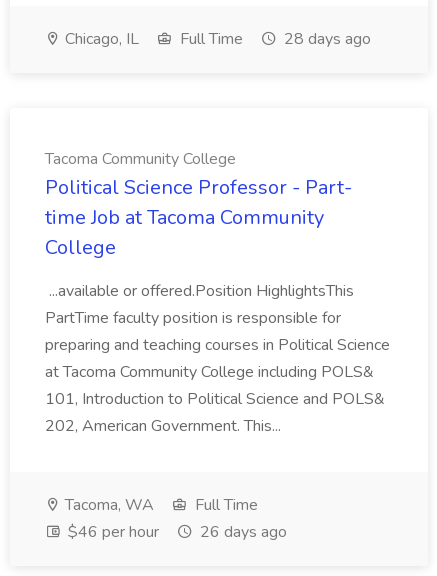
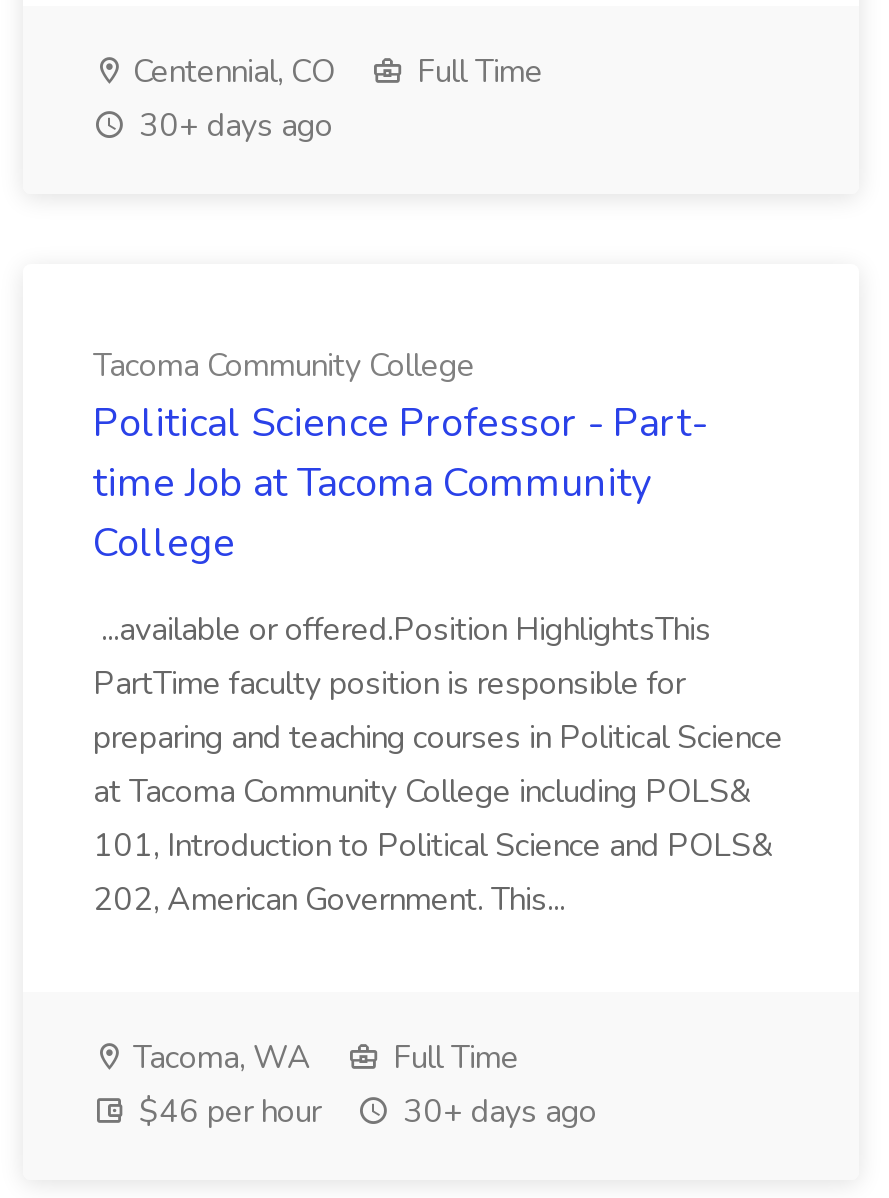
- Chicago, IL
+ Centennial, CO

- 28 days ago
+ 30+ days ago

- $46 per hour 26 days ago
+ $46 per hour 30+ days ago
